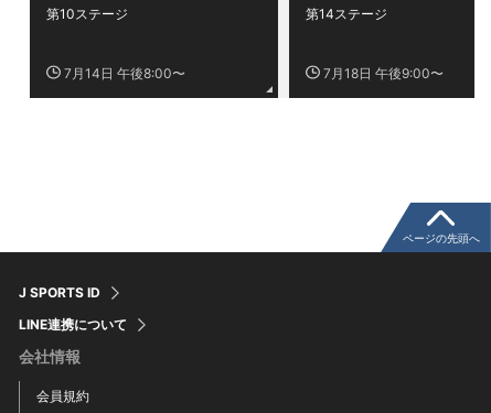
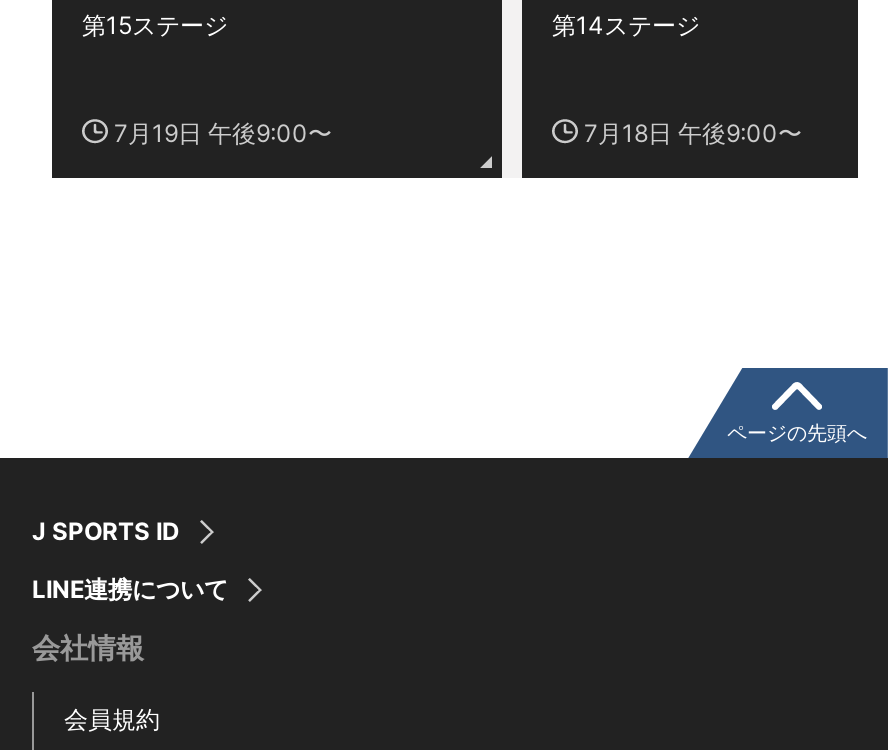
- 第10ステージ
+ 第15ステージ

- 7月14日 午後8:00〜
+ 7月19日 午後9:00〜
